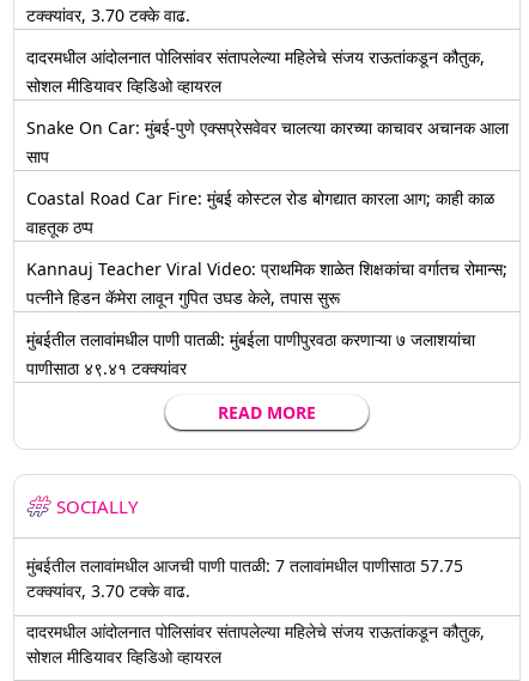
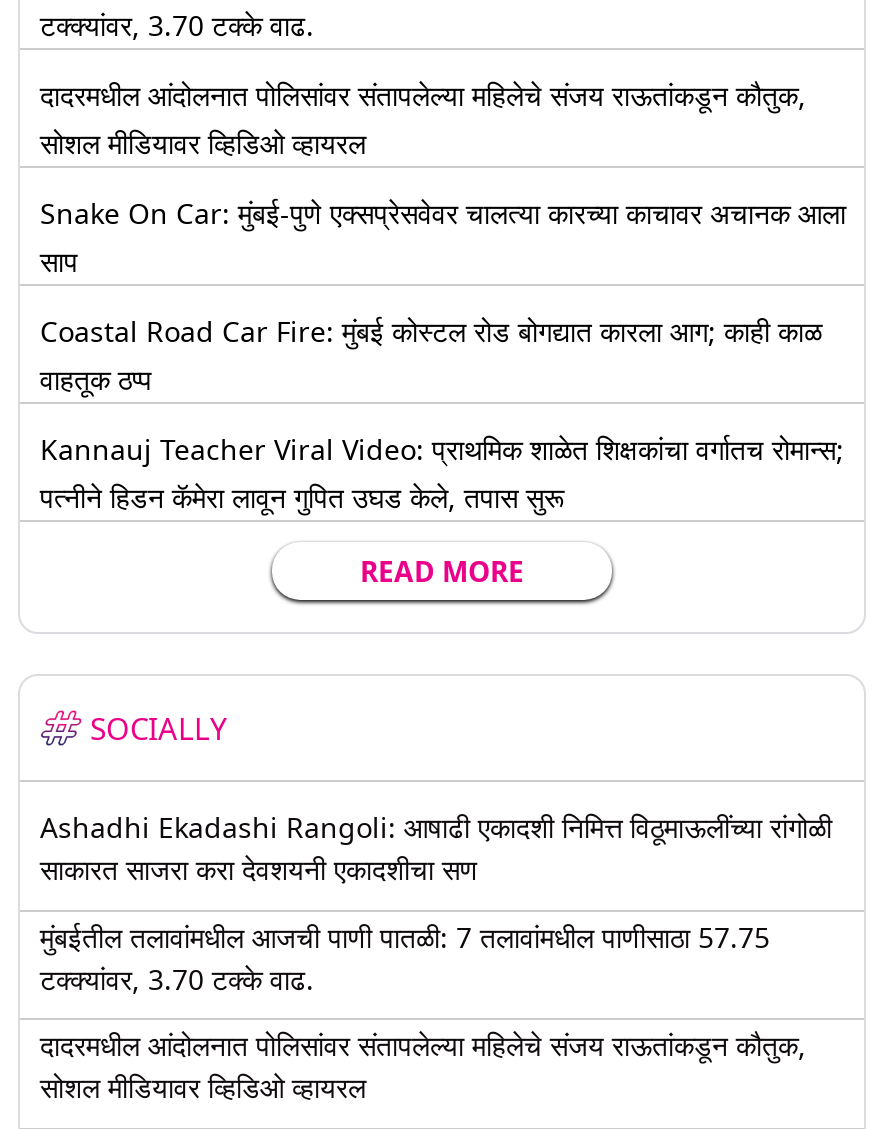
- मुंबईतील तलावांमधील पाणी पातळी: मुंबईला पाणीपुरवठा करणाऱ्या ७ जलाशयांचा
- पाणीसाठा ४९.४१ टक्क्यांवर

moved up: READ MORE | SOCIALLY

+ Ashadhi Ekadashi Rangoli: आषाढी एकादशी निमित्त विठूमाऊलींच्या रांगोळी
+ साकारत साजरा करा देवशयनी एकादशीचा सण
